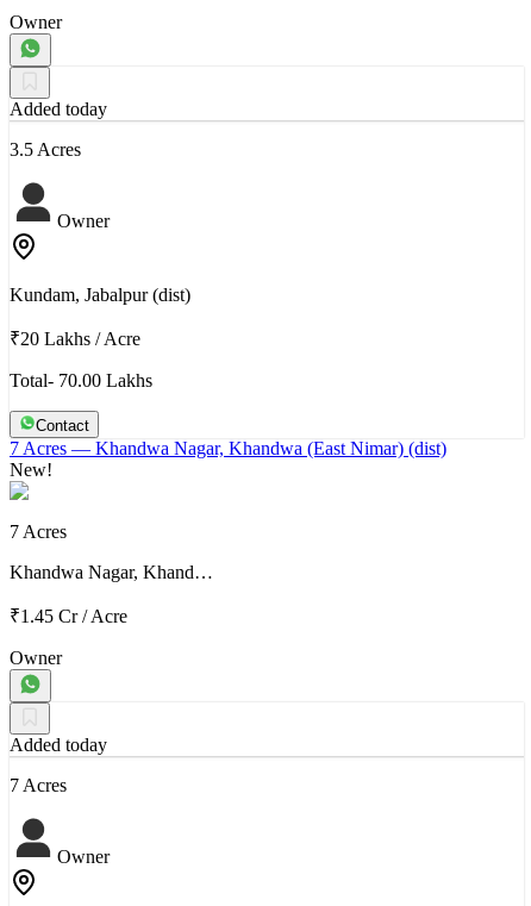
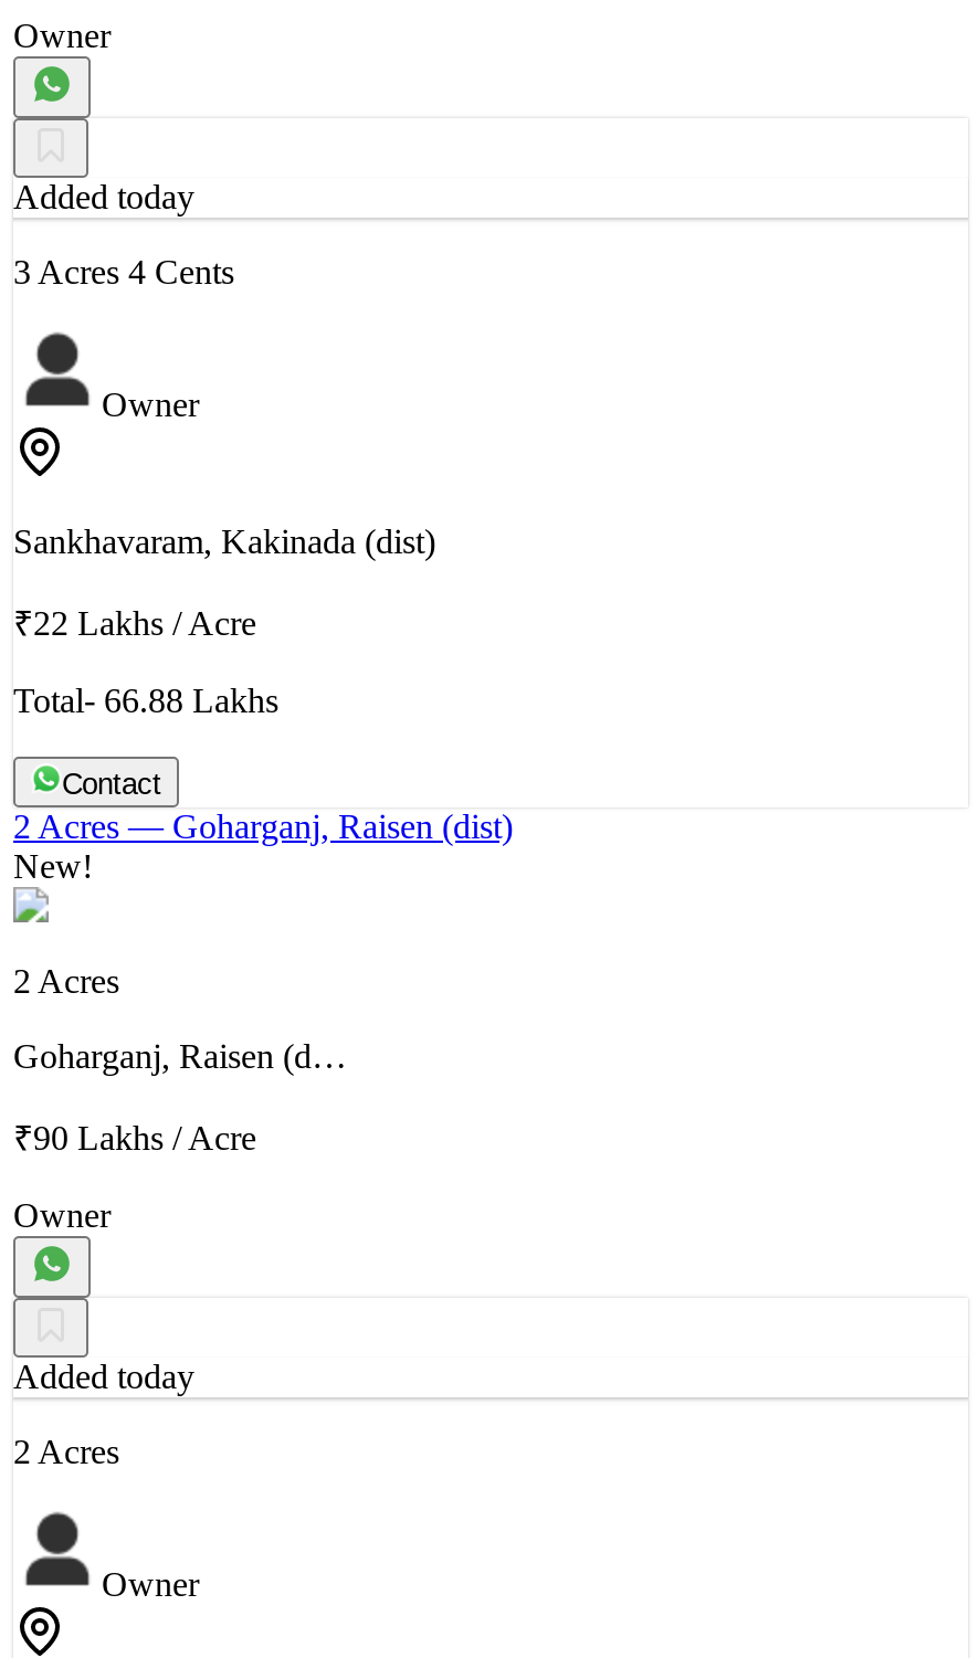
- 3.5 Acres
+ 3 Acres 4 Cents

- Kundam, Jabalpur (dist)
+ Sankhavaram, Kakinada (dist)

- ₹20 Lakhs / Acre
+ ₹22 Lakhs / Acre

- Total- 70.00 Lakhs
+ Total- 66.88 Lakhs

- 7 Acres— Khandwa Nagar, Khandwa (East Nimar) (dist)
+ 2 Acres— Goharganj, Raisen (dist)

- 7 Acres
+ 2 Acres

- Khandwa Nagar, Khand…
+ Goharganj, Raisen (d…

- ₹1.45 Cr / Acre
+ ₹90 Lakhs / Acre

- 7 Acres
+ 2 Acres
